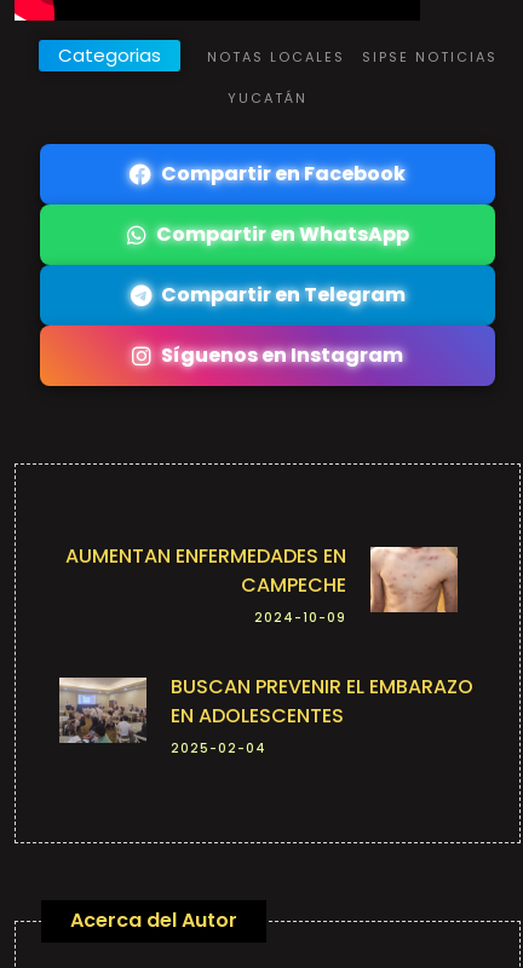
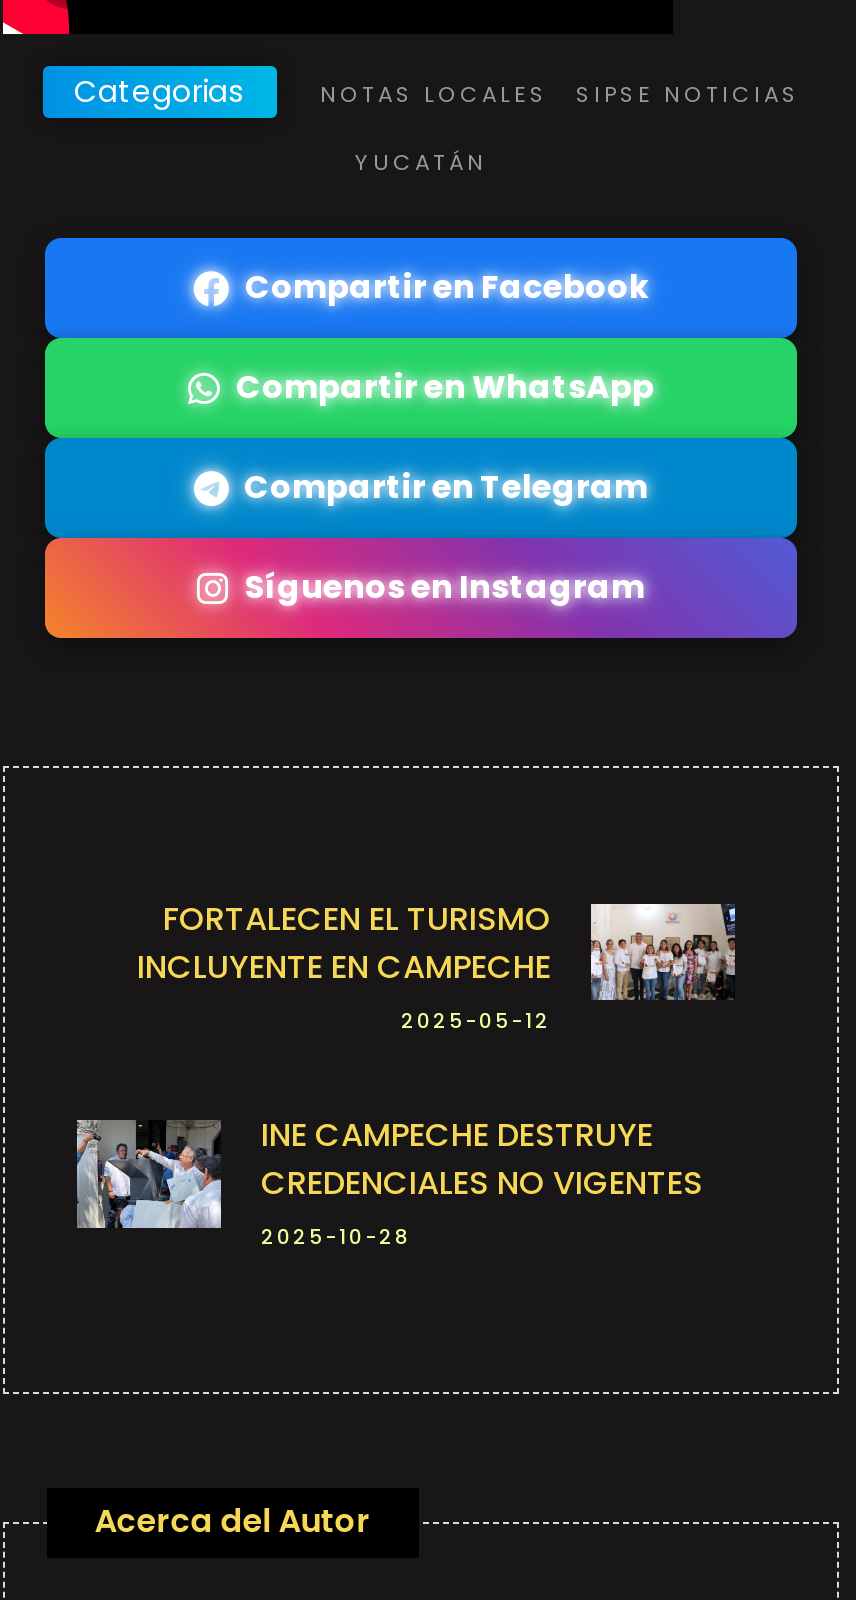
- [image]
- AUMENTAN ENFERMEDADES EN
- CAMPECHE
- 2024-10-09
+ [image]
+ FORTALECEN EL TURISMO
+ INCLUYENTE EN CAMPECHE
+ 2025-05-12

- [image]
- BUSCAN PREVENIR EL EMBARAZO
- EN ADOLESCENTES
- 2025-02-04
+ [image]
+ INE CAMPECHE DESTRUYE
+ CREDENCIALES NO VIGENTES
+ 2025-10-28
